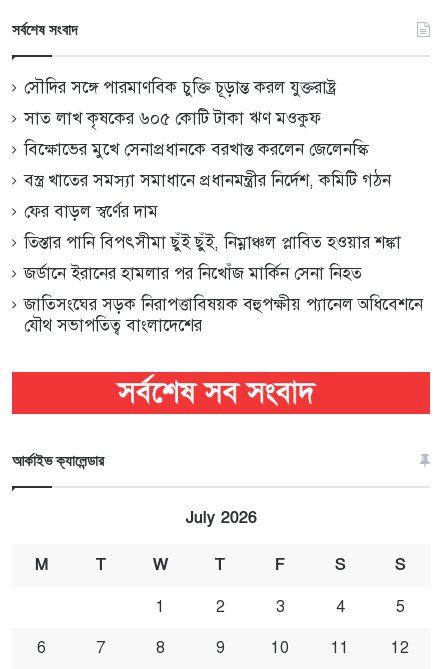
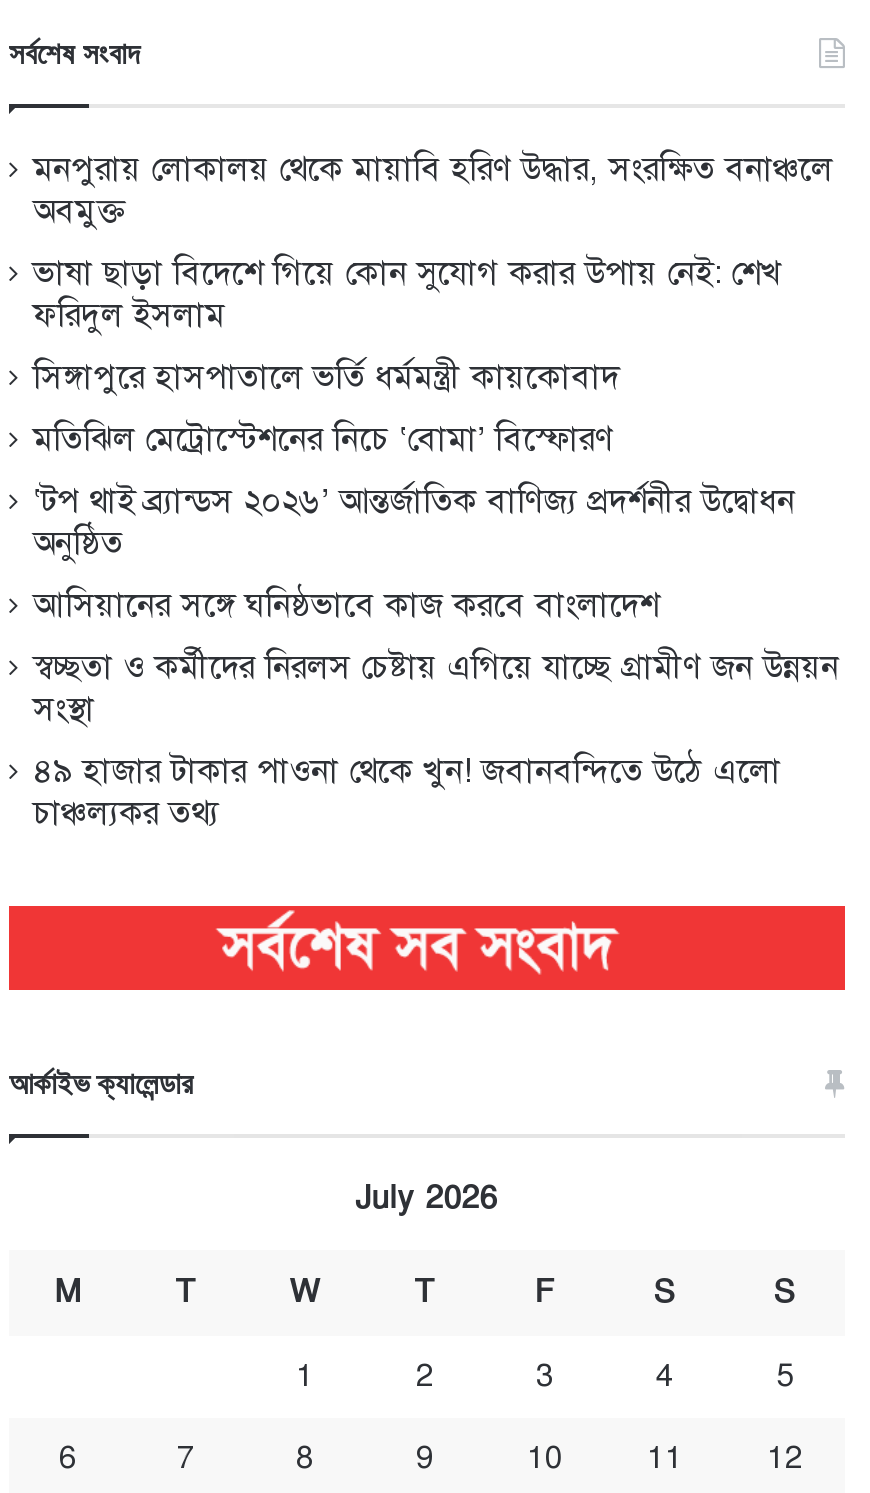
- সৌদির সঙ্গে পারমাণবিক চুক্তি চূড়ান্ত করল যুক্তরাষ্ট্র
+ মনপুরায় লোকালয় থেকে মায়াবি হরিণ উদ্ধার, সংরক্ষিত বনাঞ্চলে
+ অবমুক্ত

- সাত লাখ কৃষকের ৬০৫ কোটি টাকা ঋণ মওকুফ
+ ভাষা ছাড়া বিদেশে গিয়ে কোন সুযোগ করার উপায় নেই: শেখ
+ ফরিদুল ইসলাম

- বিক্ষোভের মুখে সেনাপ্রধানকে বরখাস্ত করলেন জেলেনস্কি
+ সিঙ্গাপুরে হাসপাতালে ভর্তি ধর্মমন্ত্রী কায়কোবাদ

- বস্ত্র খাতের সমস্যা সমাধানে প্রধানমন্ত্রীর নির্দেশ, কমিটি গঠন
+ মতিঝিল মেট্রোস্টেশনের নিচে ‘বোমা’ বিস্ফোরণ

- ফের বাড়ল স্বর্ণের দাম
+ ‘টপ থাই ব্র্যান্ডস ২০২৬’ আন্তর্জাতিক বাণিজ্য প্রদর্শনীর উদ্বোধন
+ অনুষ্ঠিত

- তিস্তার পানি বিপৎসীমা ছুঁই ছুঁই, নিম্নাঞ্চল প্লাবিত হওয়ার শঙ্কা
+ আসিয়ানের সঙ্গে ঘনিষ্ঠভাবে কাজ করবে বাংলাদেশ

- জর্ডানে ইরানের হামলার পর নিখোঁজ মার্কিন সেনা নিহত
+ স্বচ্ছতা ও কর্মীদের নিরলস চেষ্টায় এগিয়ে যাচ্ছে গ্রামীণ জন উন্নয়ন
+ সংস্থা

- জাতিসংঘের সড়ক নিরাপত্তাবিষয়ক বহুপক্ষীয় প্যানেল অধিবেশনে
- যৌথ সভাপতিত্ব বাংলাদেশের
+ ৪৯ হাজার টাকার পাওনা থেকে খুন! জবানবন্দিতে উঠে এলো
+ চাঞ্চল্যকর তথ্য
